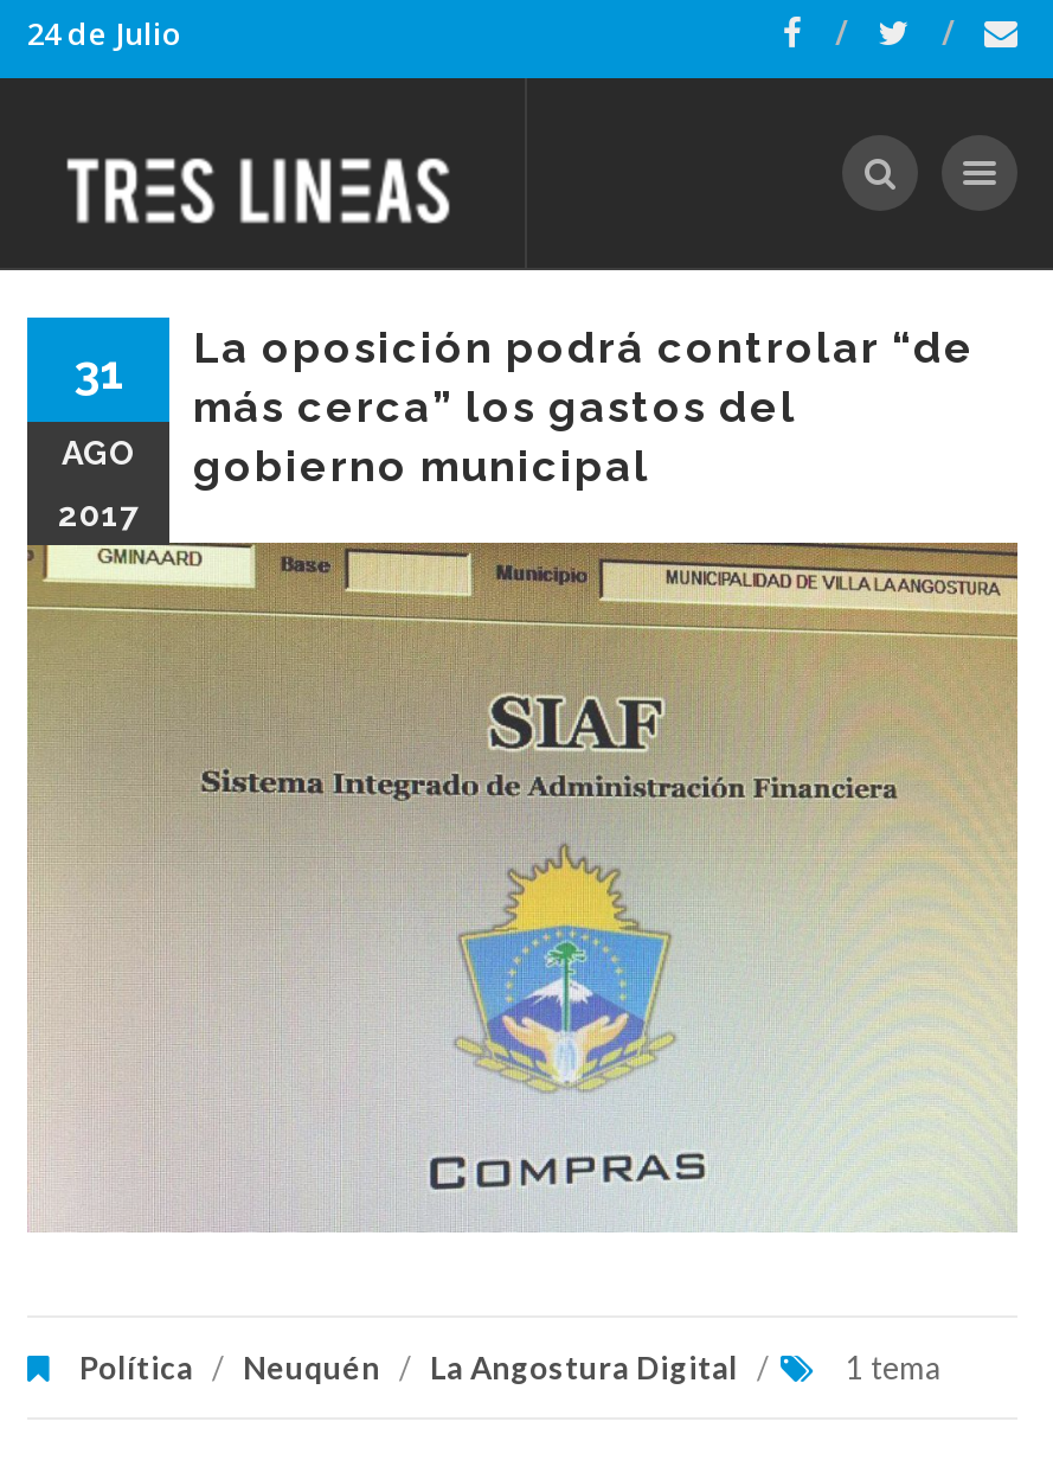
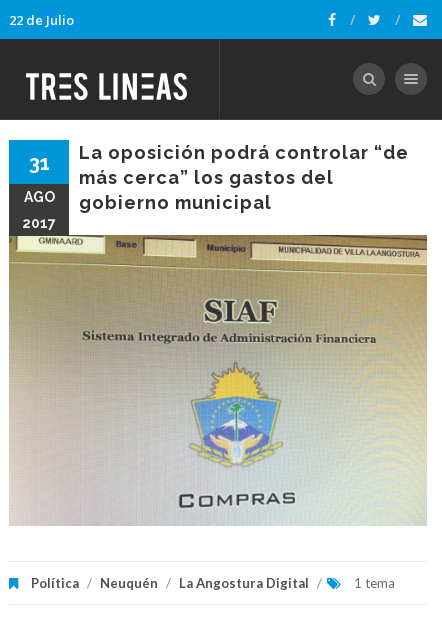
- 24 de Julio
+ 22 de Julio
